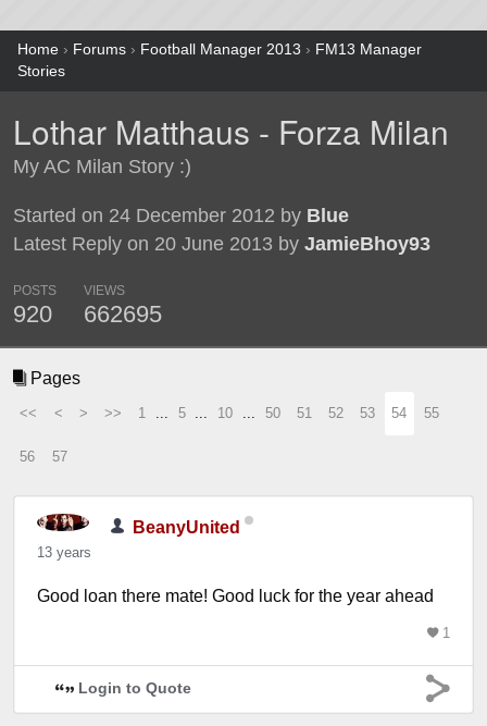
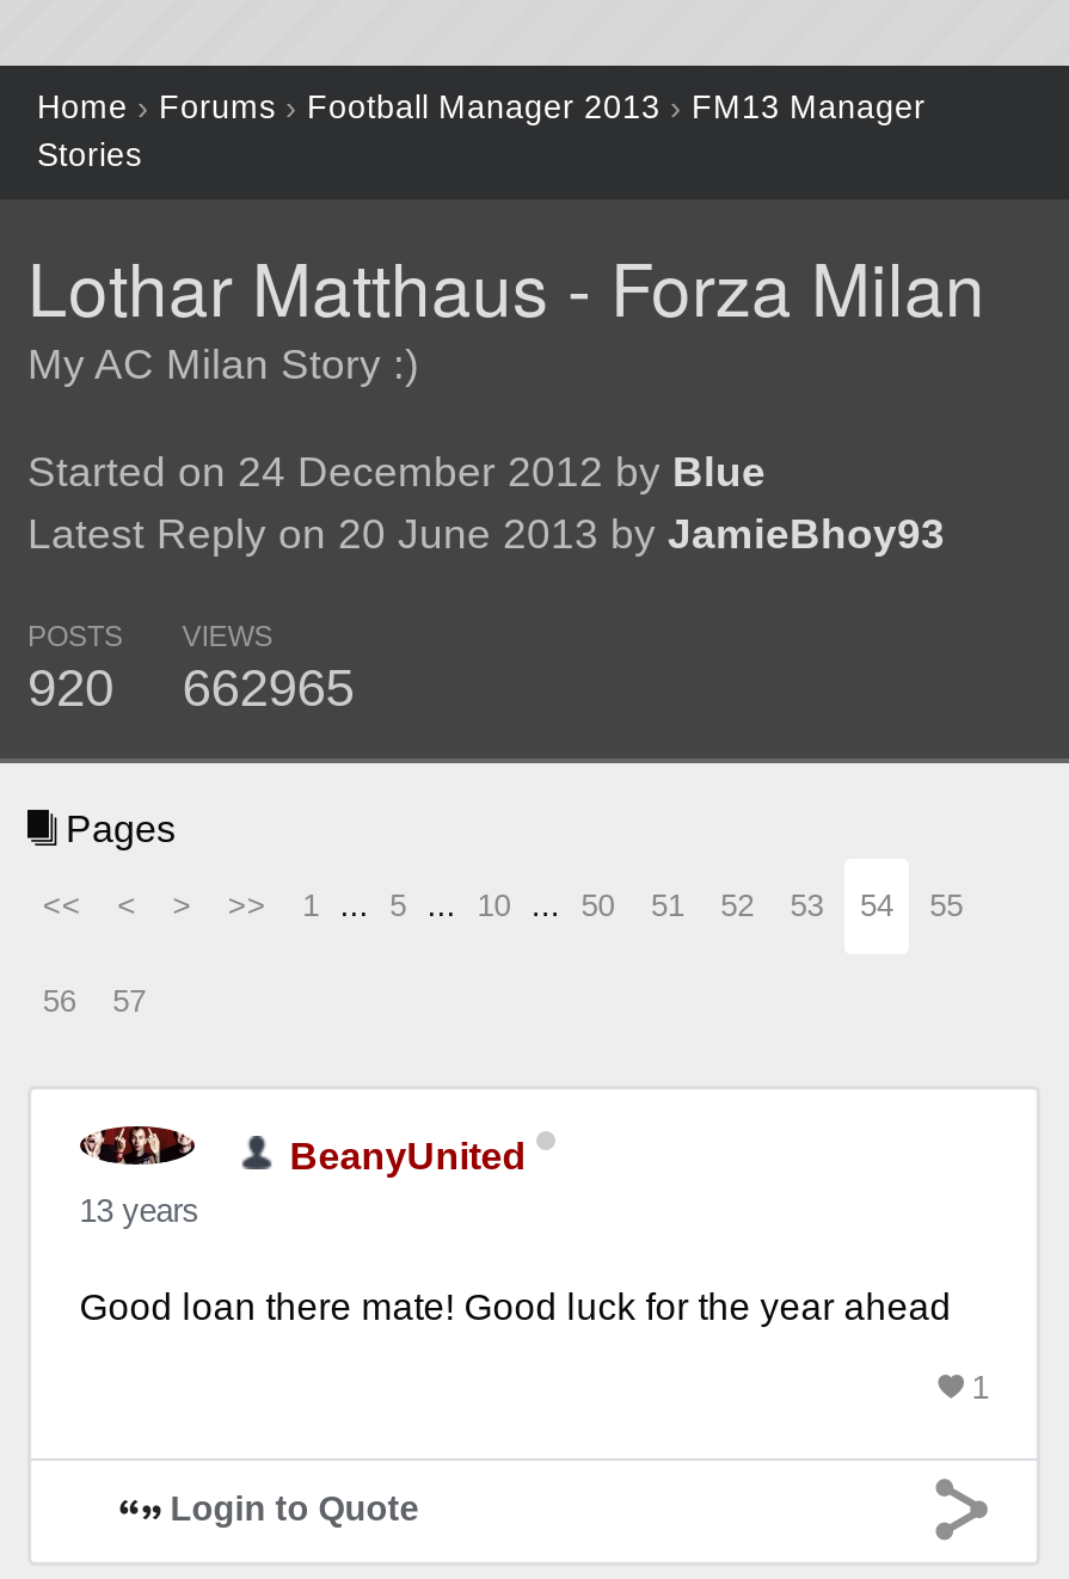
- 920 662695
+ 920 662965
